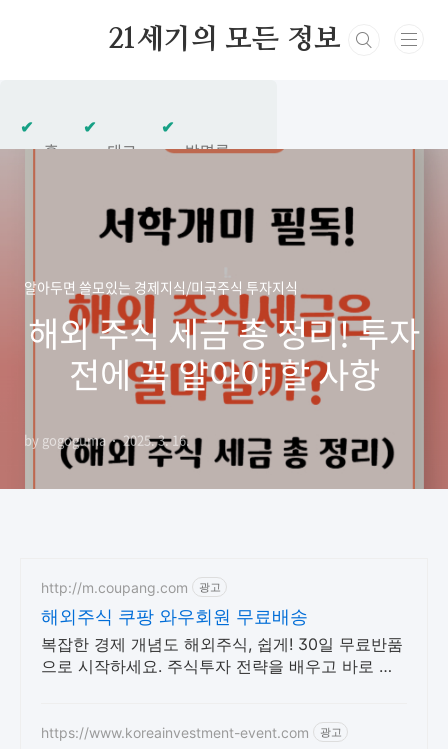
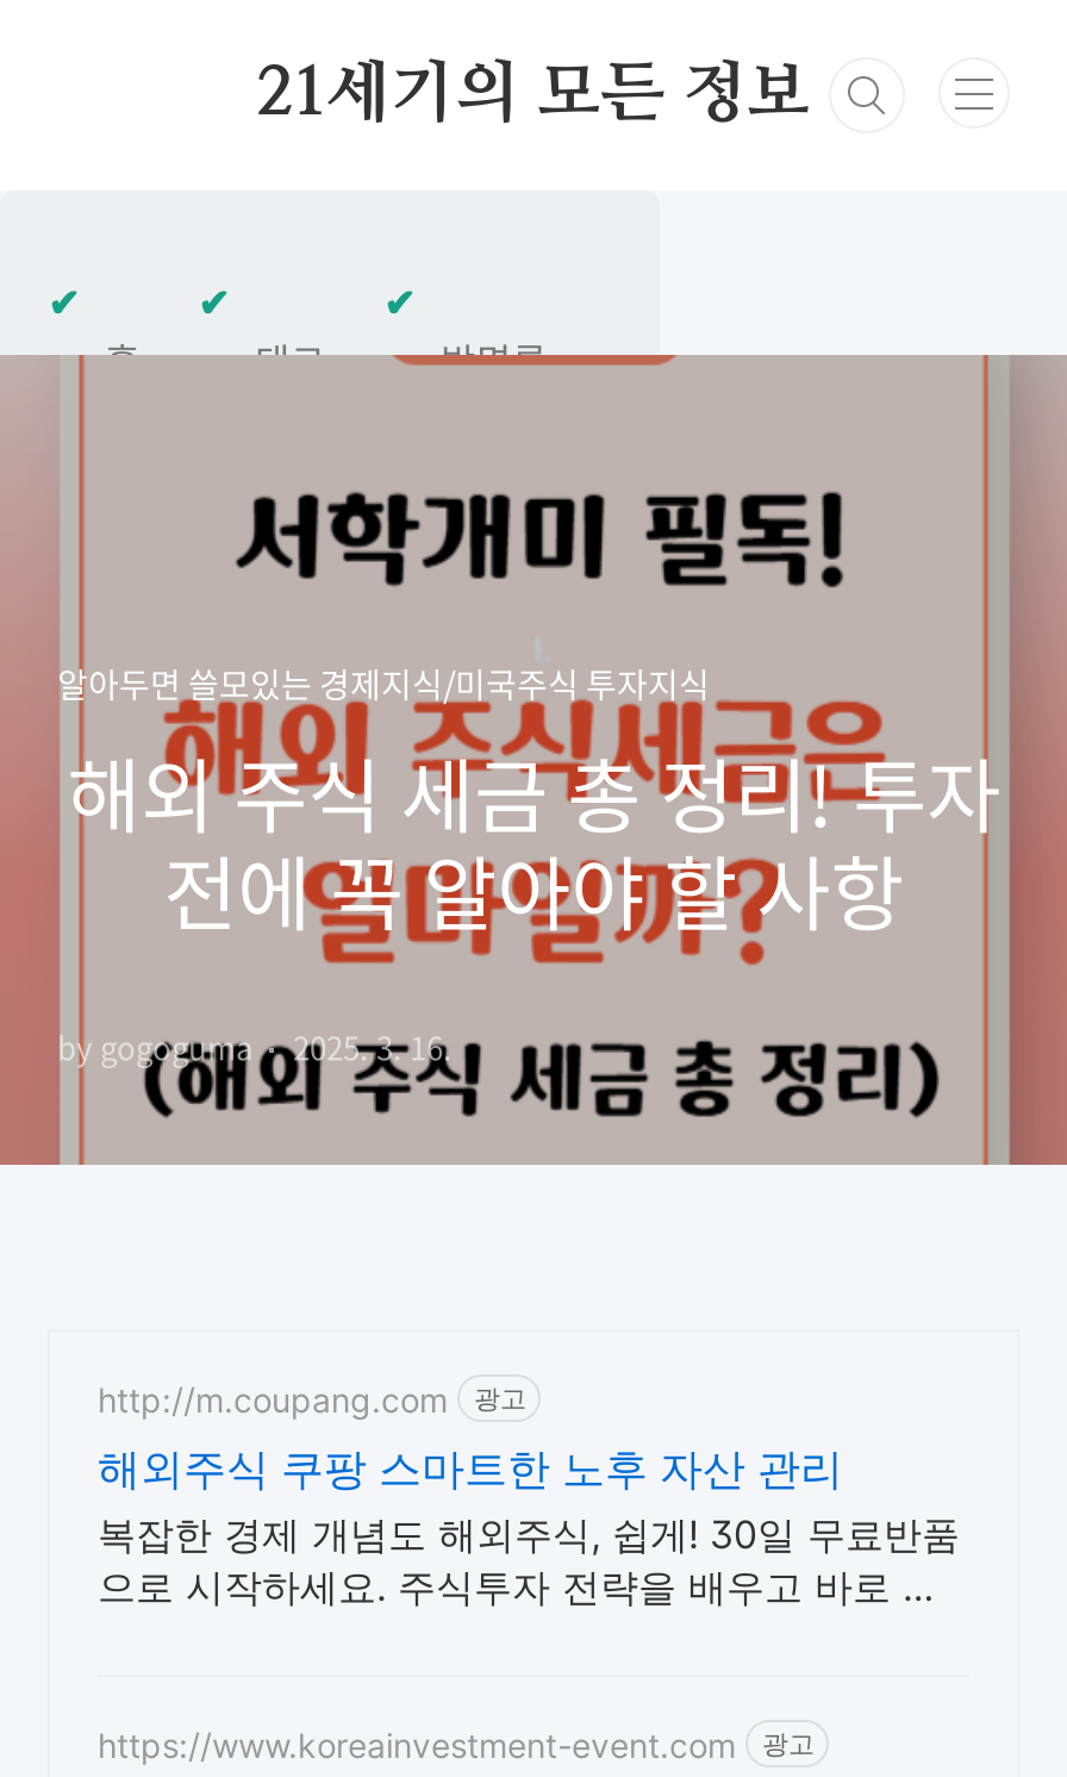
- 해외주식 쿠팡 와우회원 무료배송
+ 해외주식 쿠팡 스마트한 노후 자산 관리
